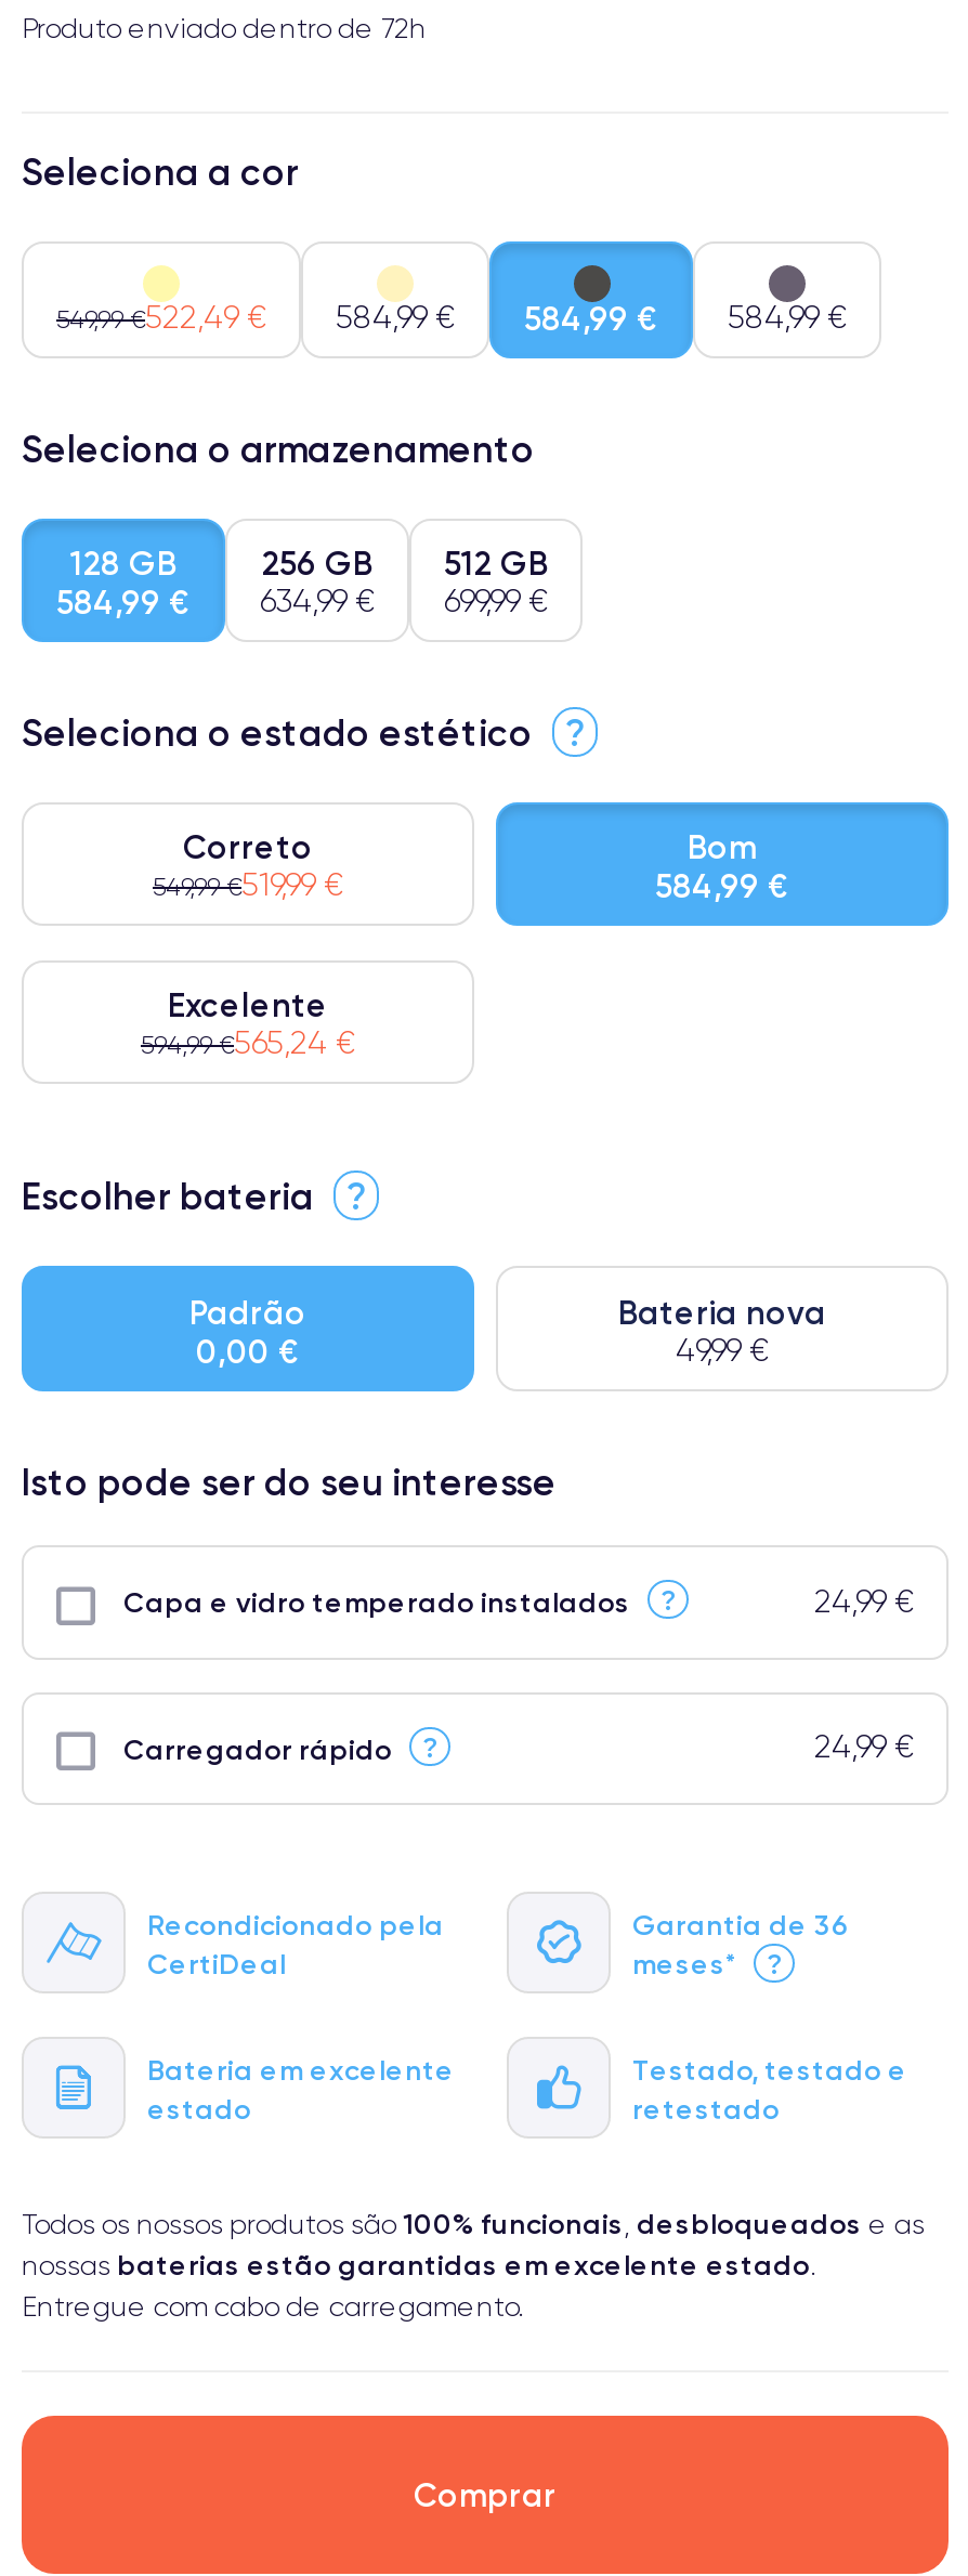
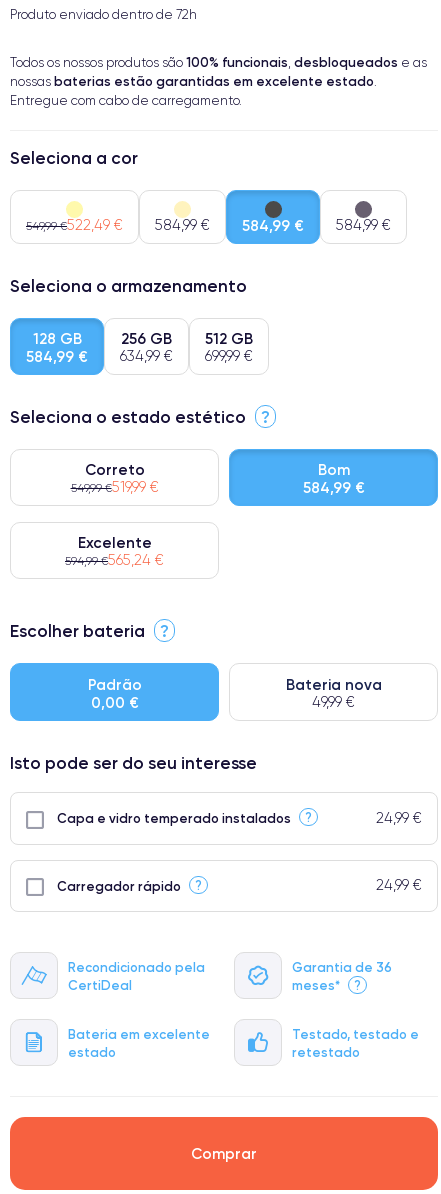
moved down: Recondicionado pela | CertiDeal | Garantia de 36 | ... | Carregador rápido | 24,99 €

moved up: Todos os nossos produtos são 100% funcionais, desbloqueados e as | nossas baterias estão garantidas em excelente estado. | Entregue com cabo de carregamento.
